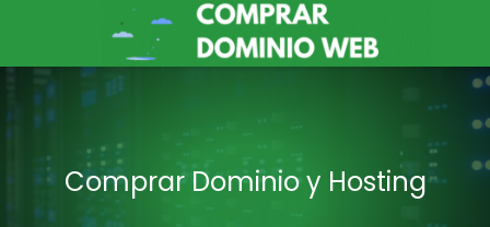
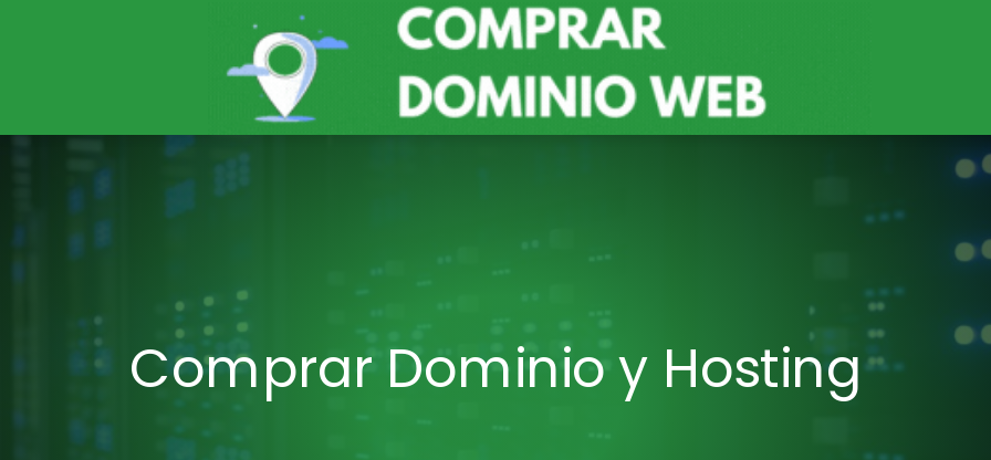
- [image]
+ [image]
